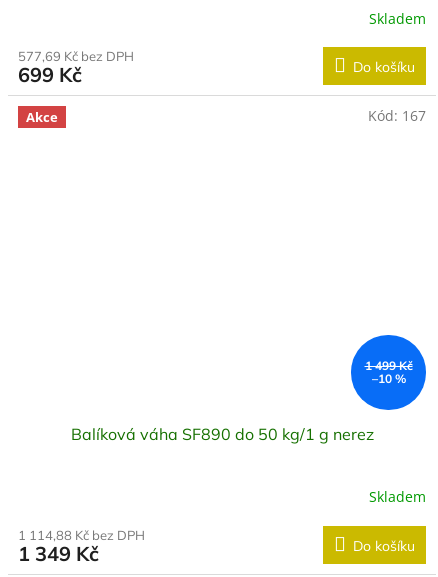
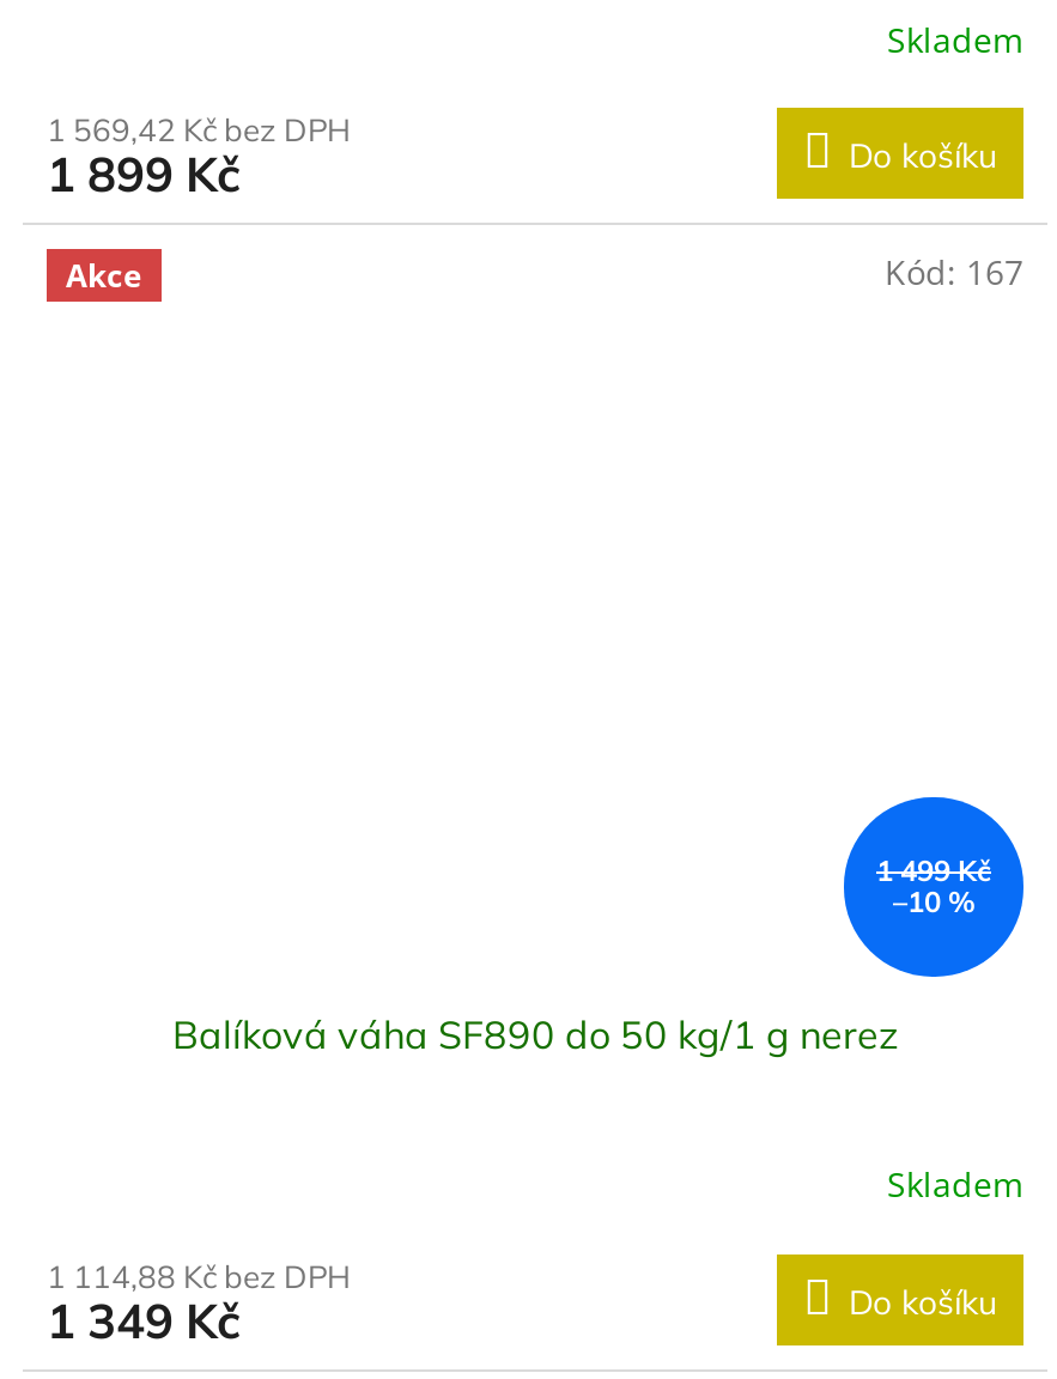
- 577,69 Kč bez DPH
+ 1 569,42 Kč bez DPH

- 699 Kč
+ 1 899 Kč
